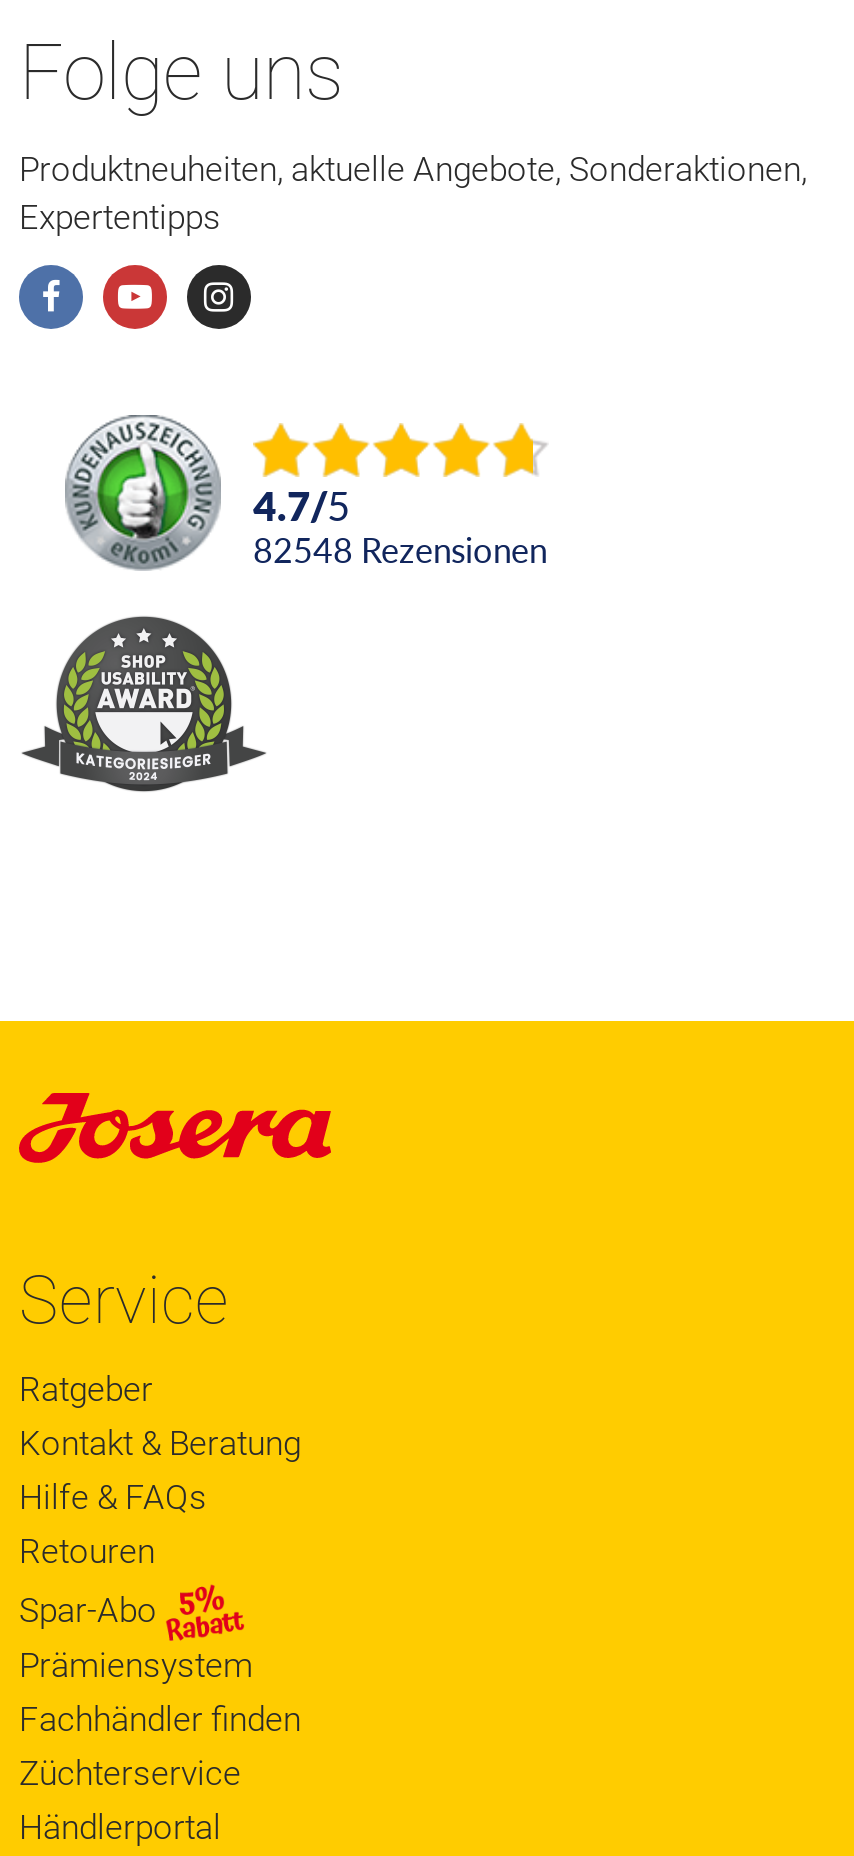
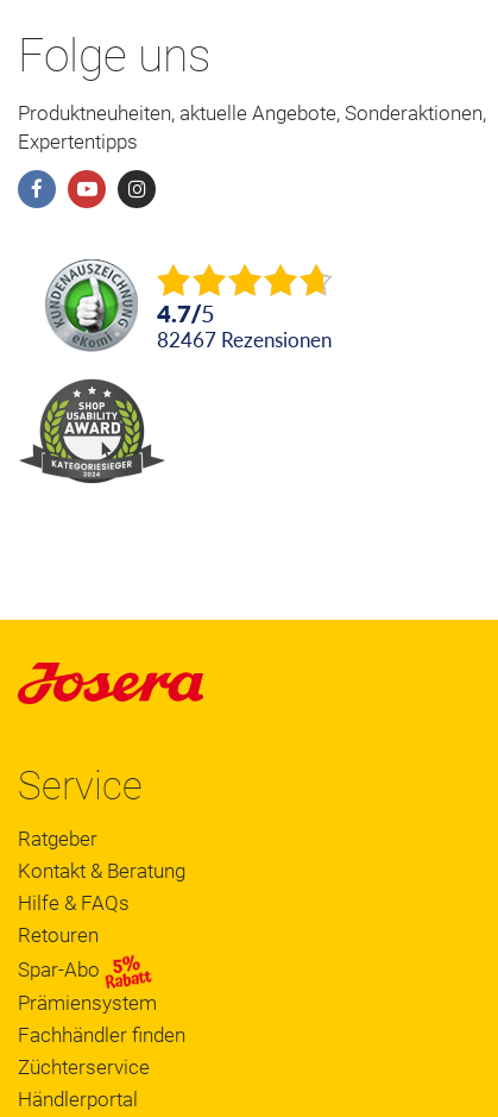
- 82548 Rezensionen
+ 82467 Rezensionen
